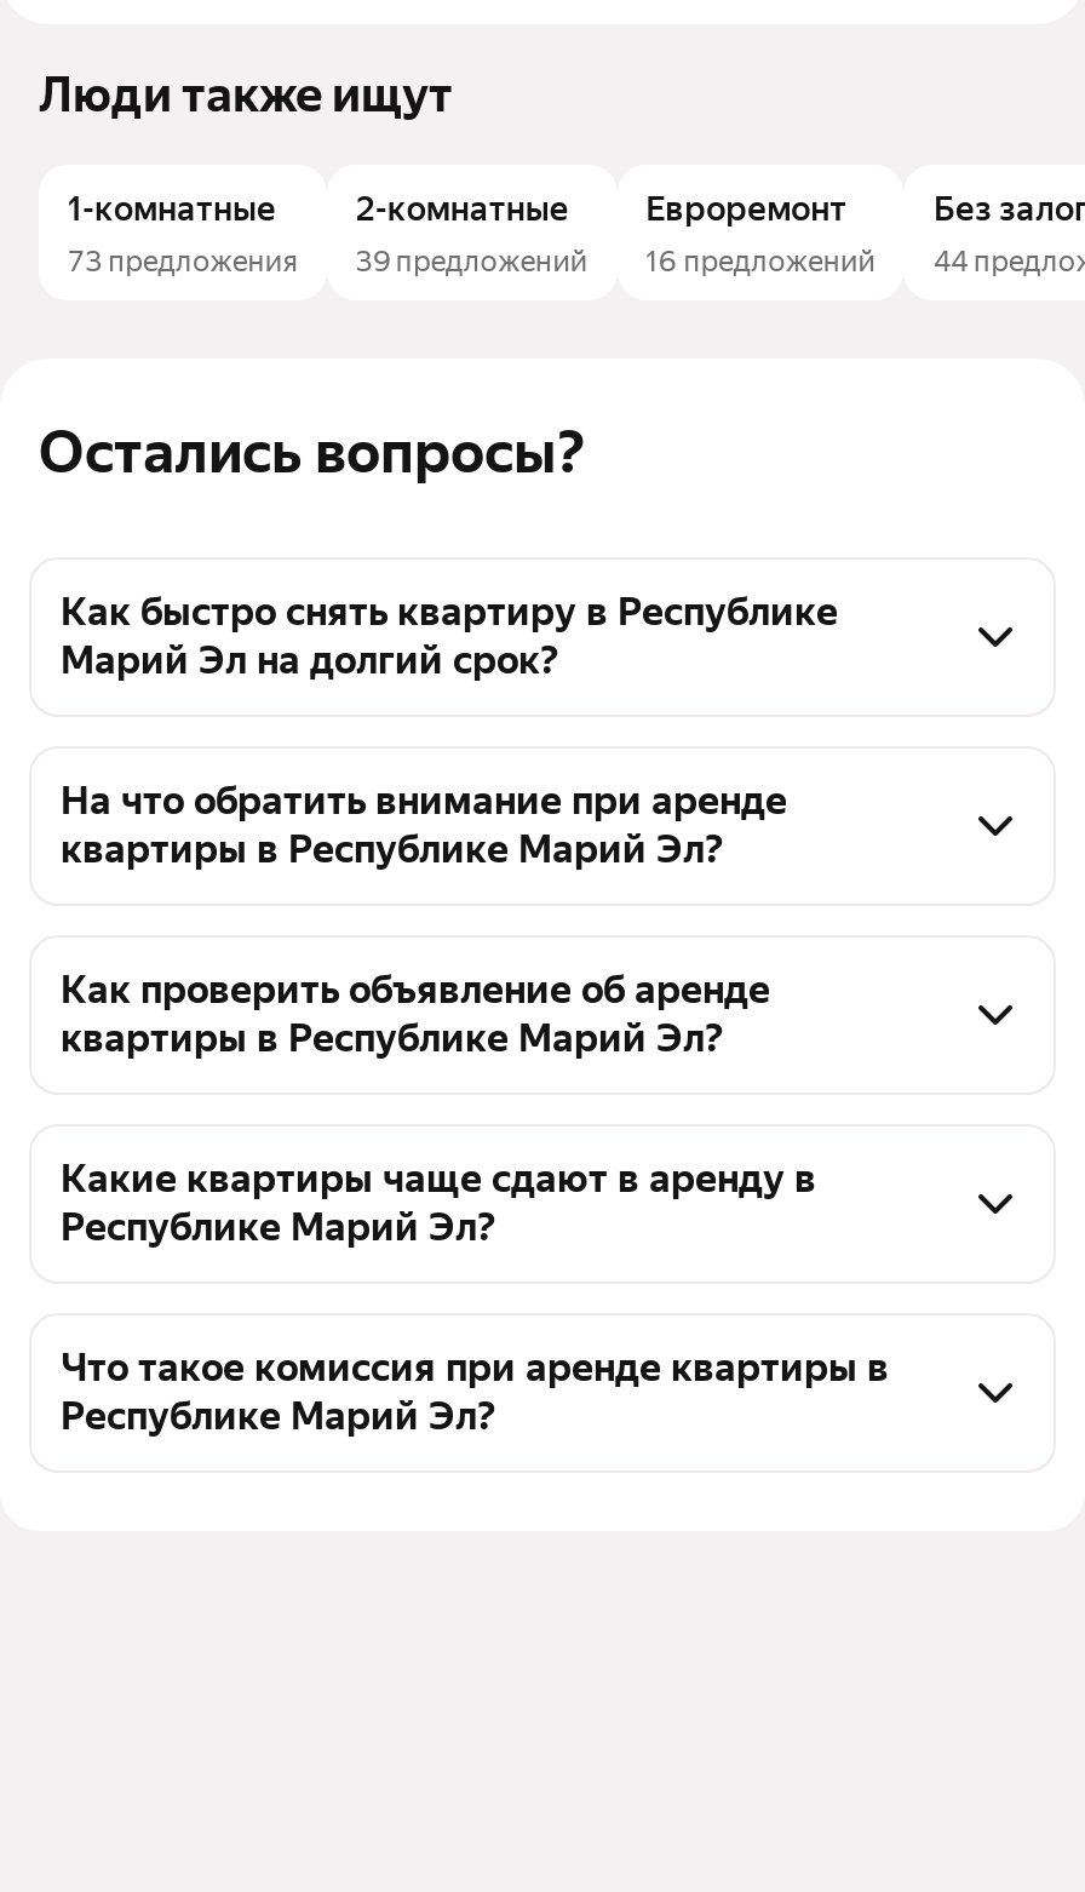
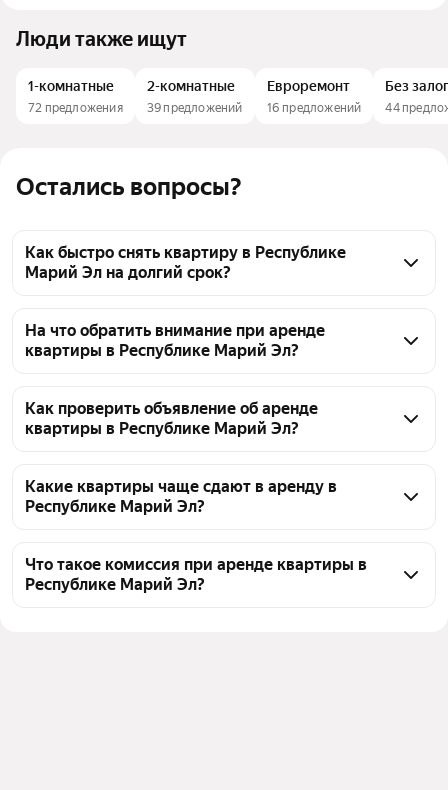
- 73 предложения
+ 72 предложения
